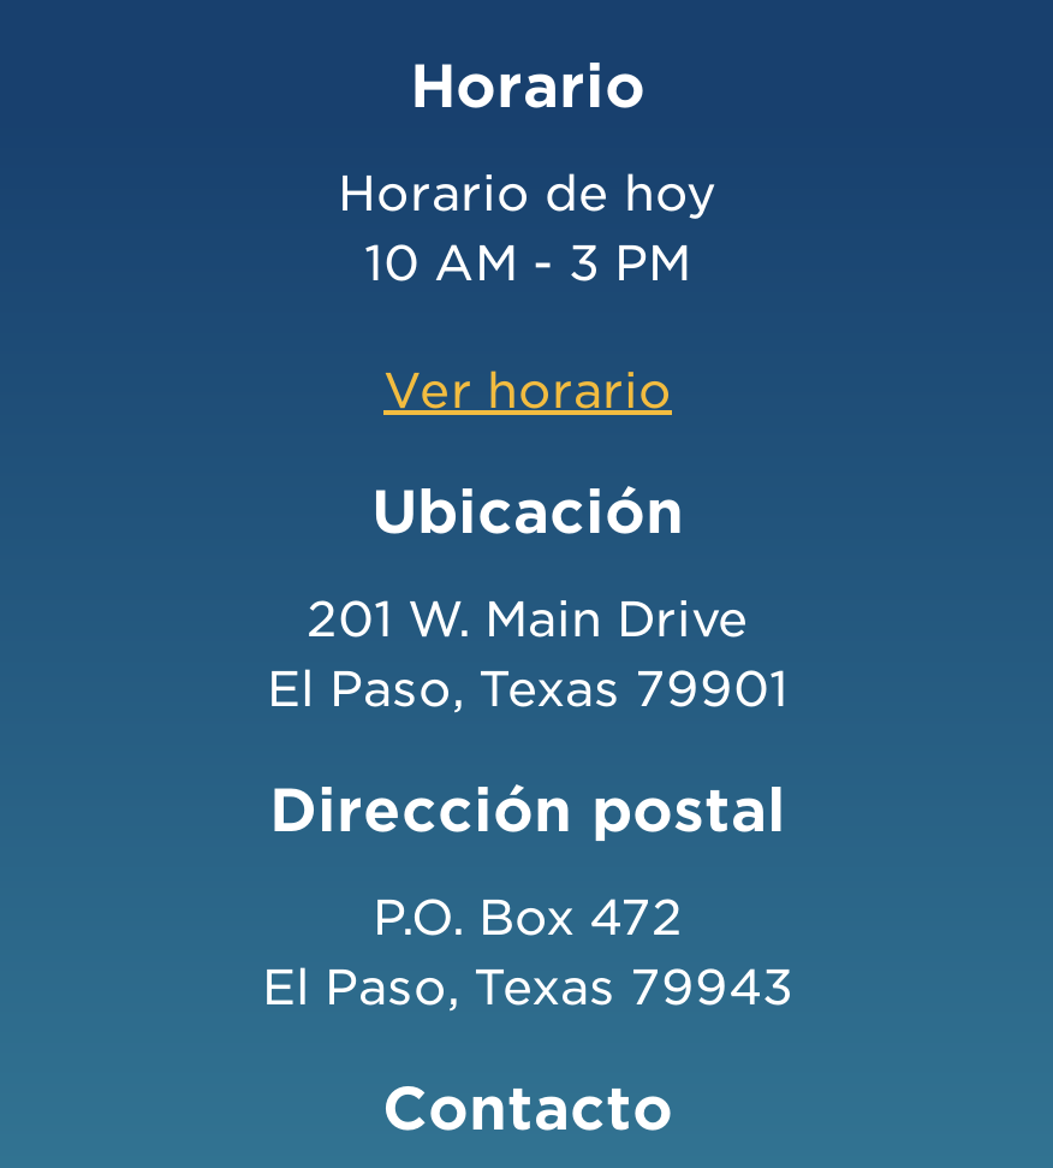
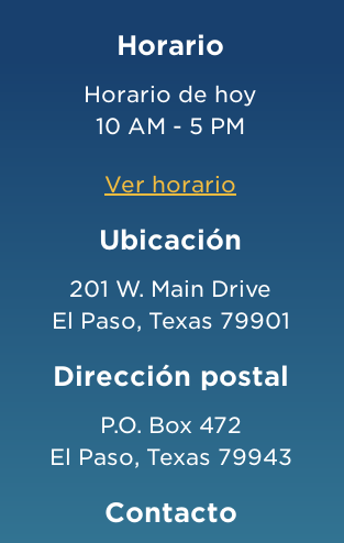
- 10 AM - 3 PM
+ 10 AM - 5 PM
